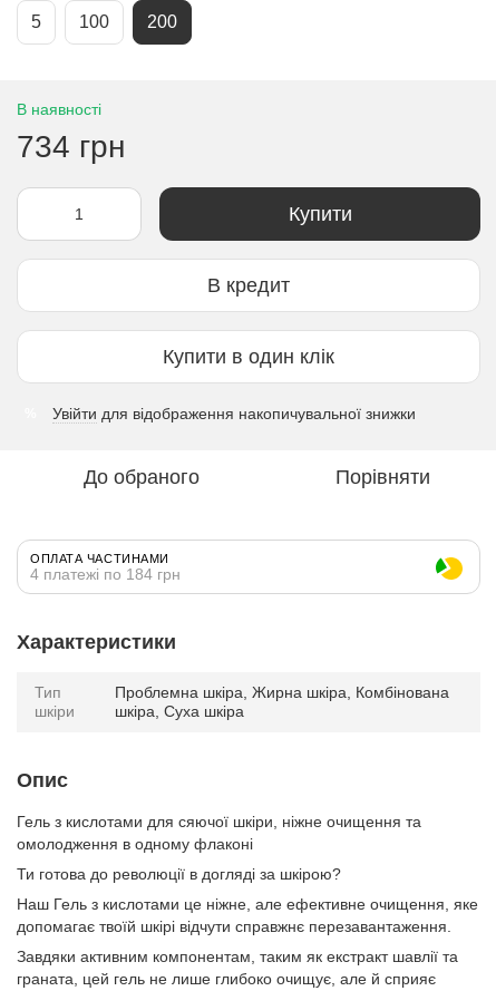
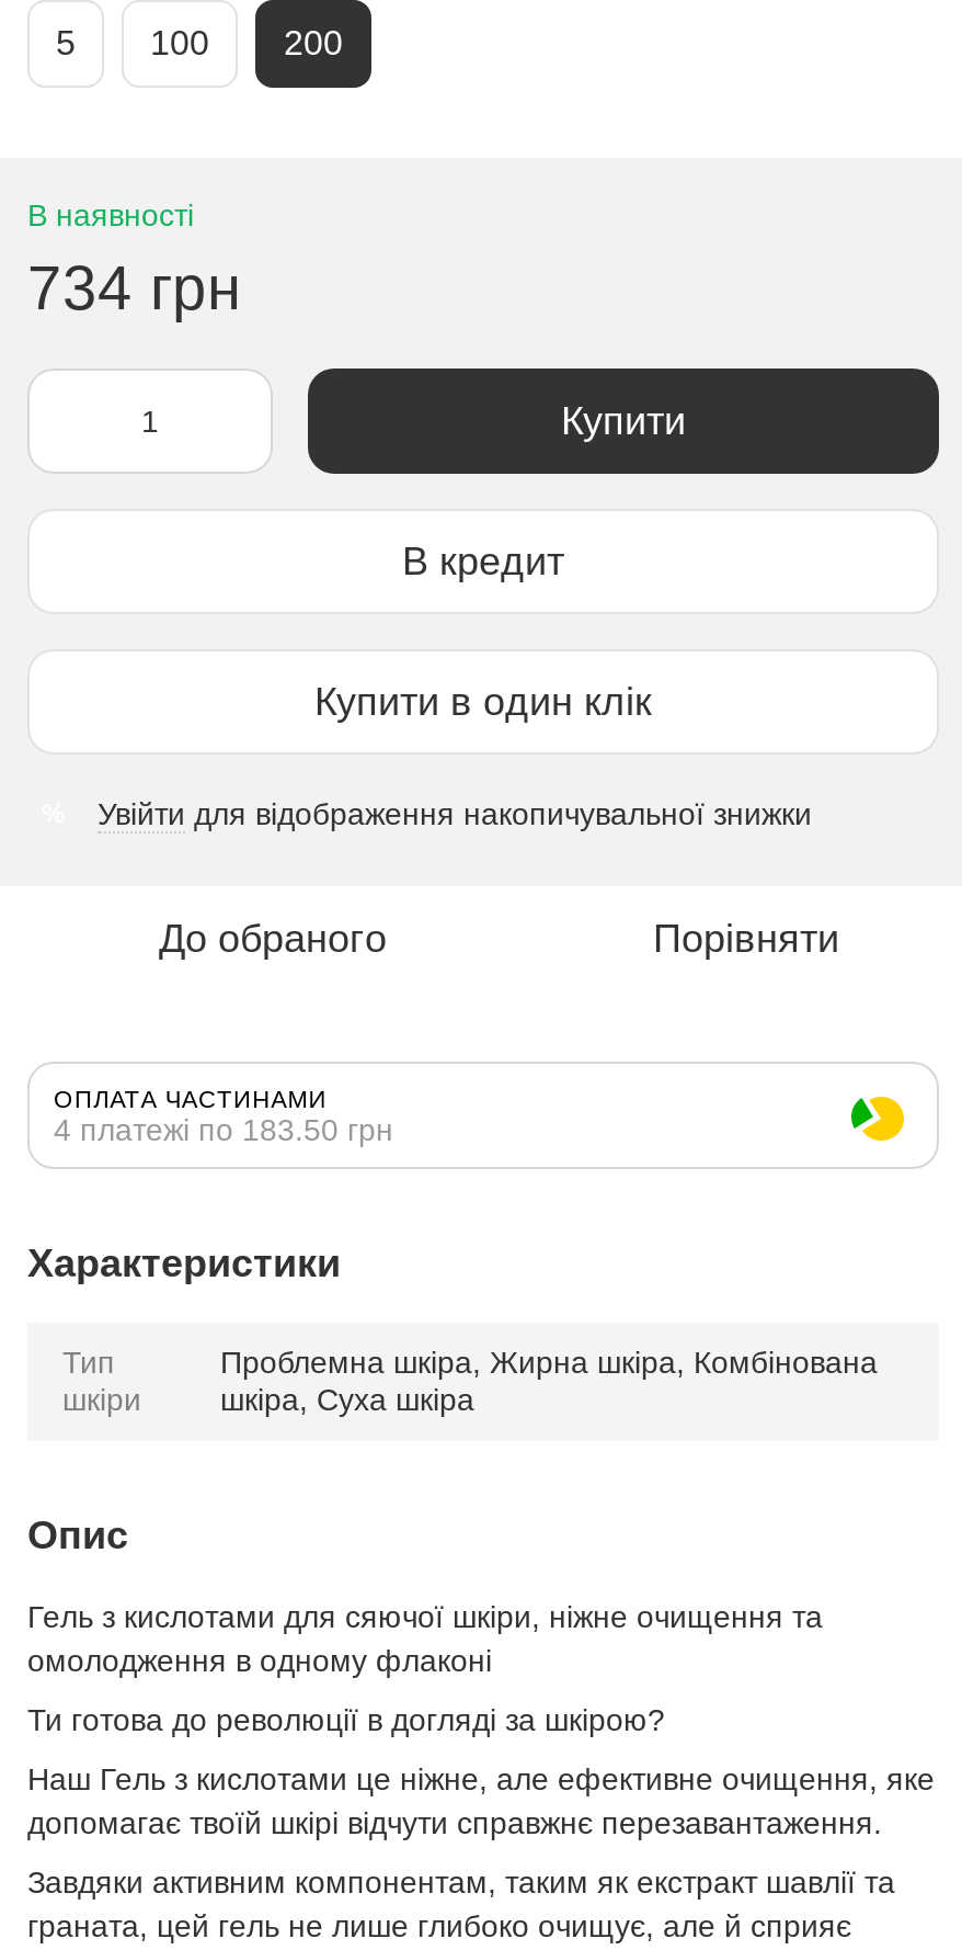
- 4 платежі по 184 грн
+ 4 платежі по 183.50 грн
